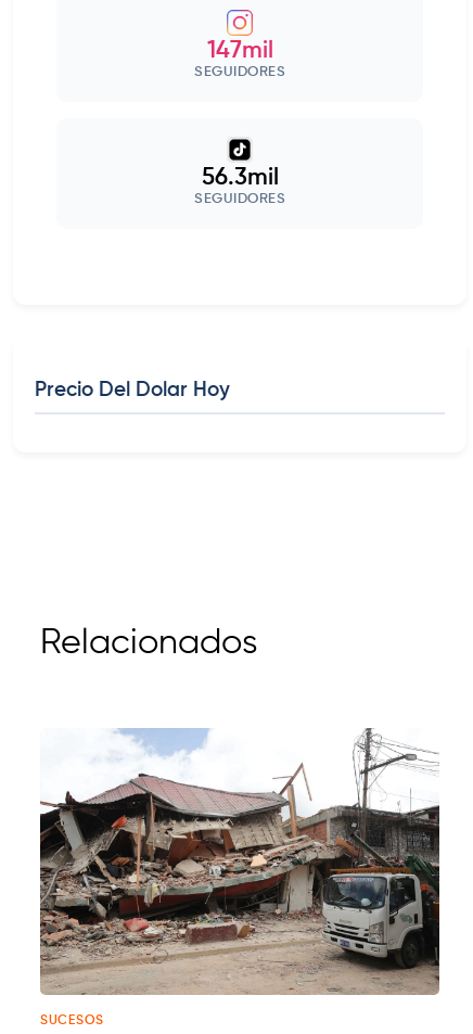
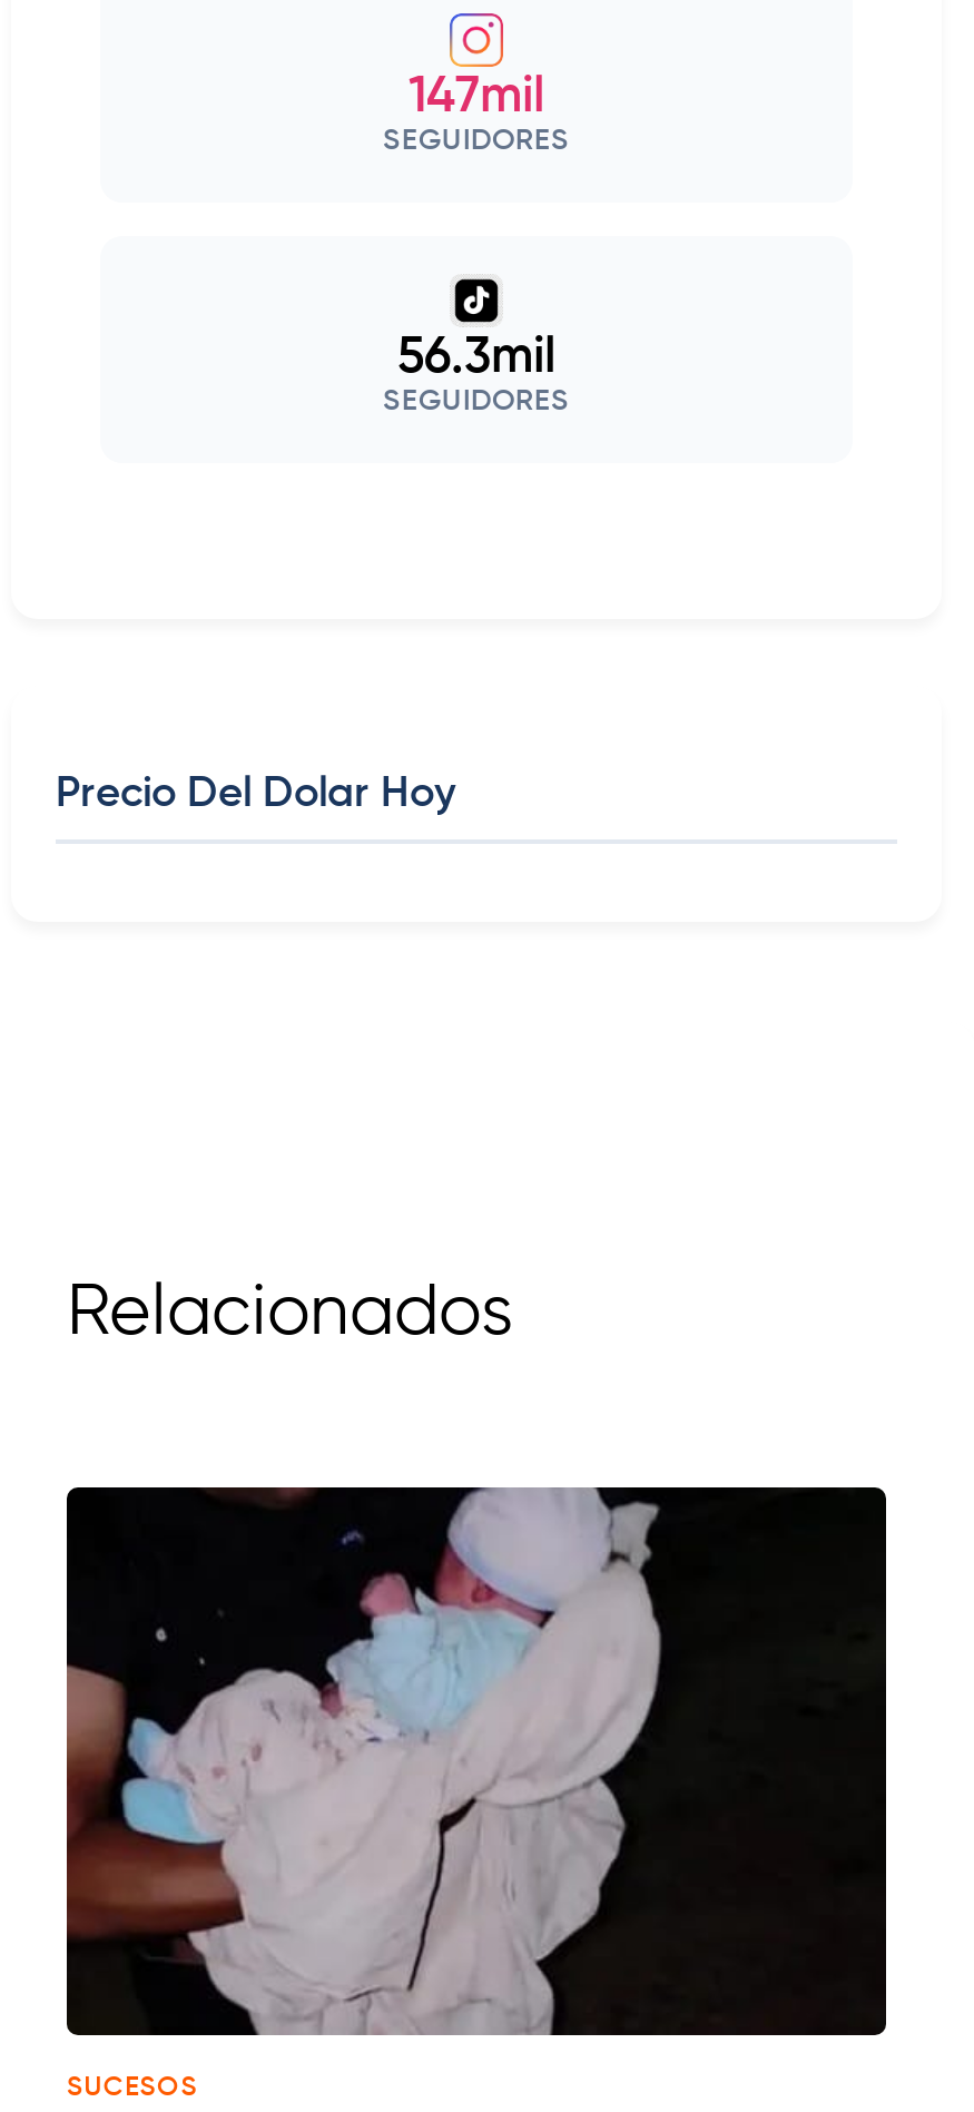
- [image]
+ [image]
